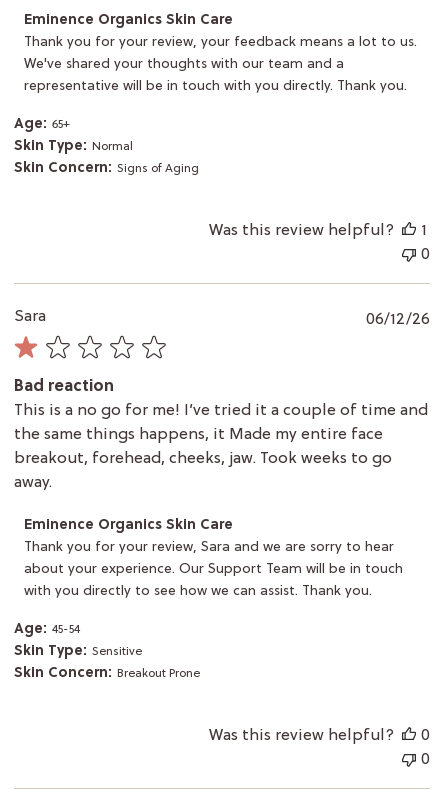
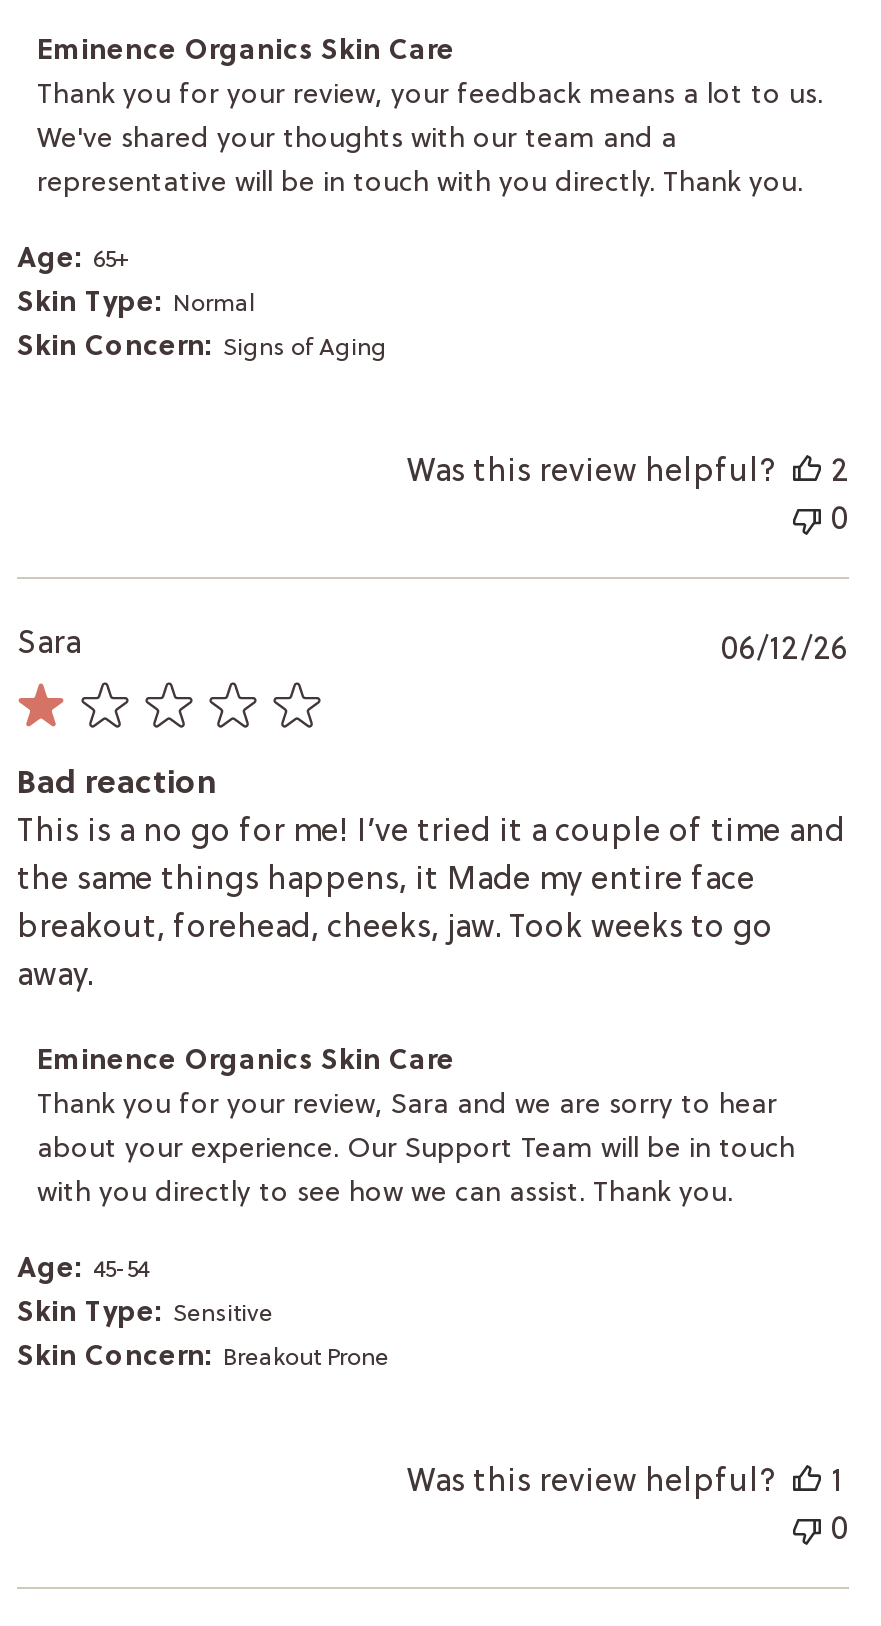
- Was this review helpful? 1
+ Was this review helpful? 2

- Was this review helpful? 0
+ Was this review helpful? 1
